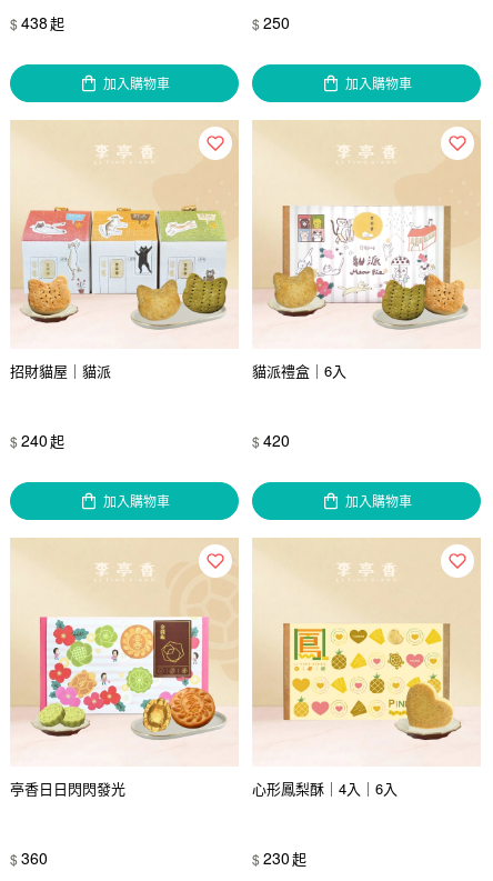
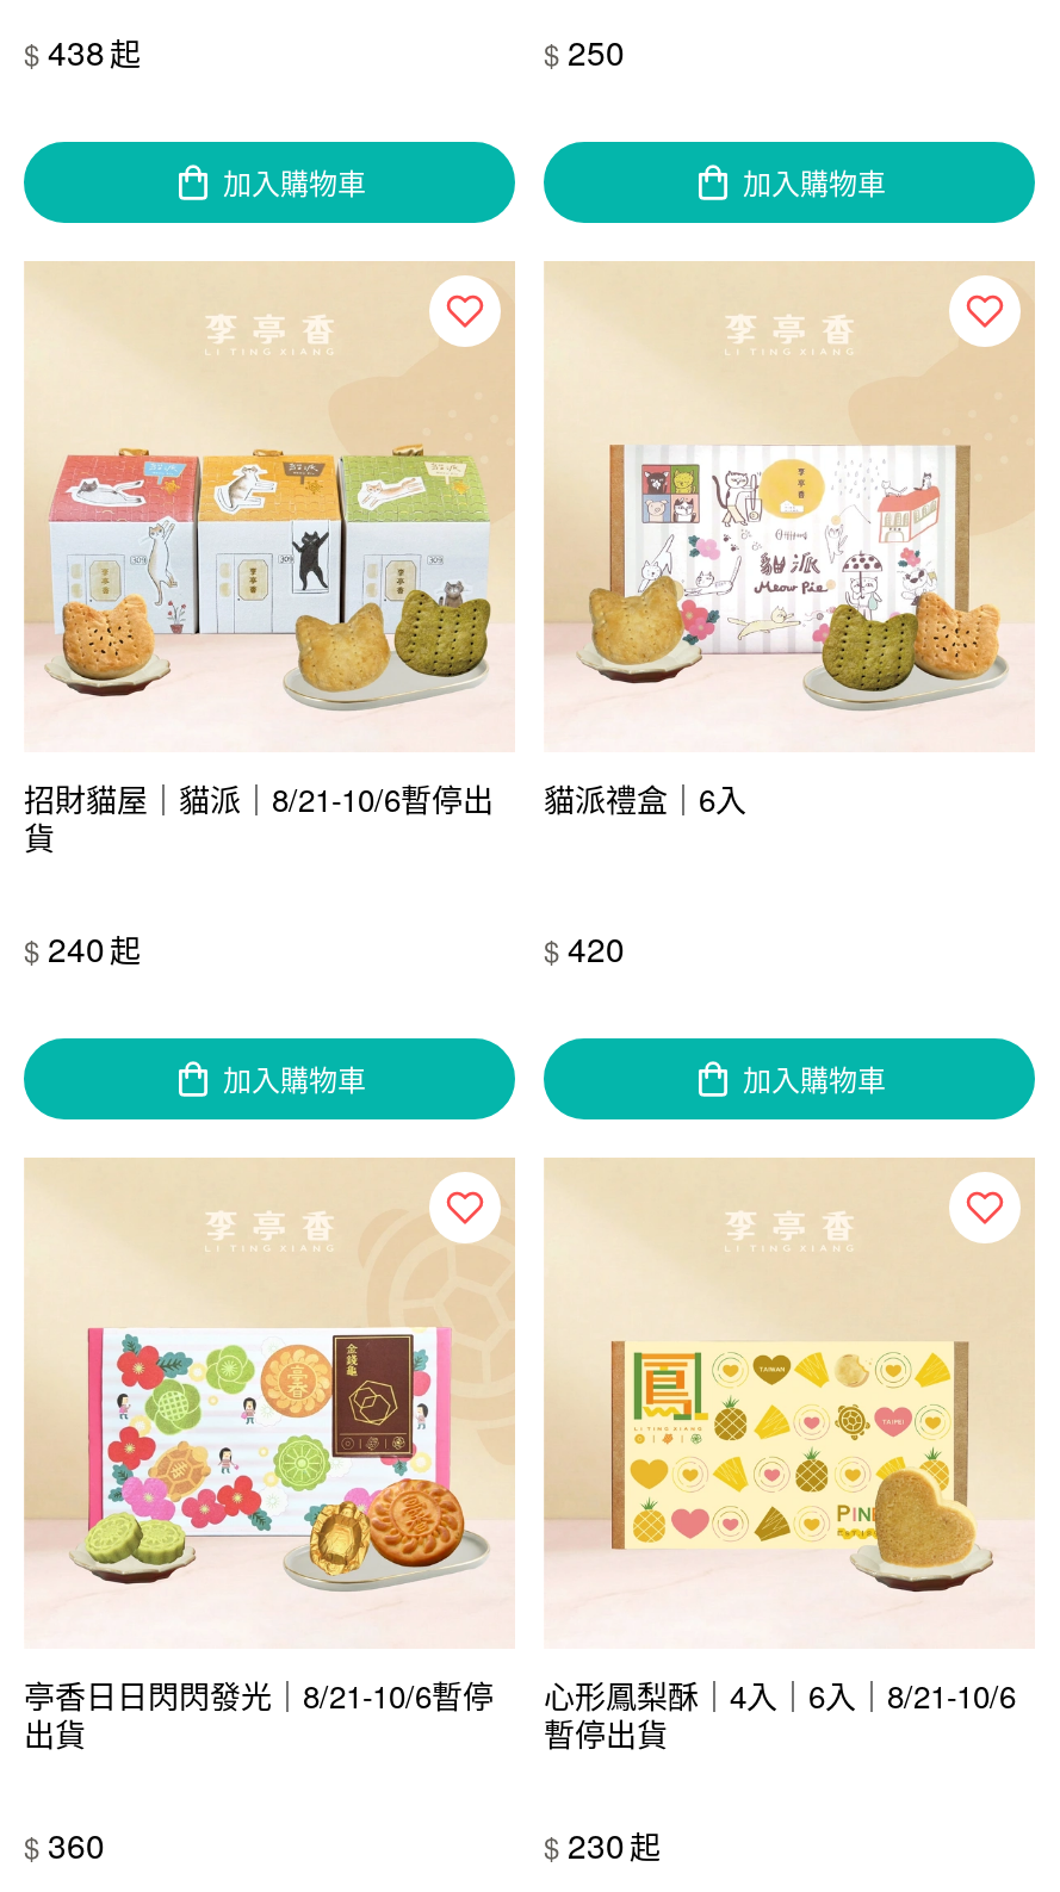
- 招財貓屋｜貓派
+ 招財貓屋｜貓派｜8/21-10/6暫停出
+ 貨

- 亭香日日閃閃發光
+ 亭香日日閃閃發光｜8/21-10/6暫停
+ 出貨

- 心形鳳梨酥｜4入｜6入
+ 心形鳳梨酥｜4入｜6入｜8/21-10/6
+ 暫停出貨
